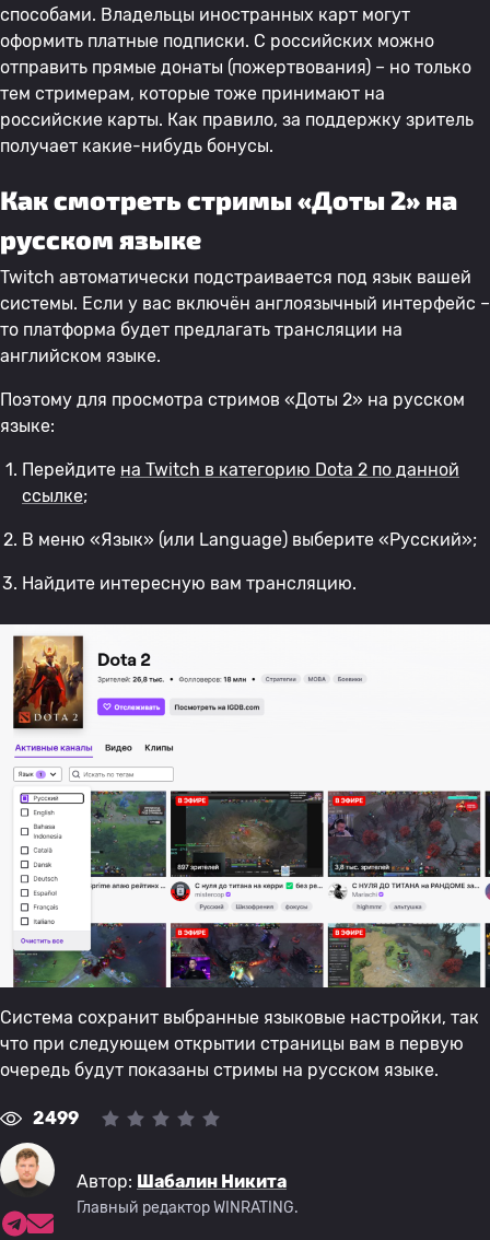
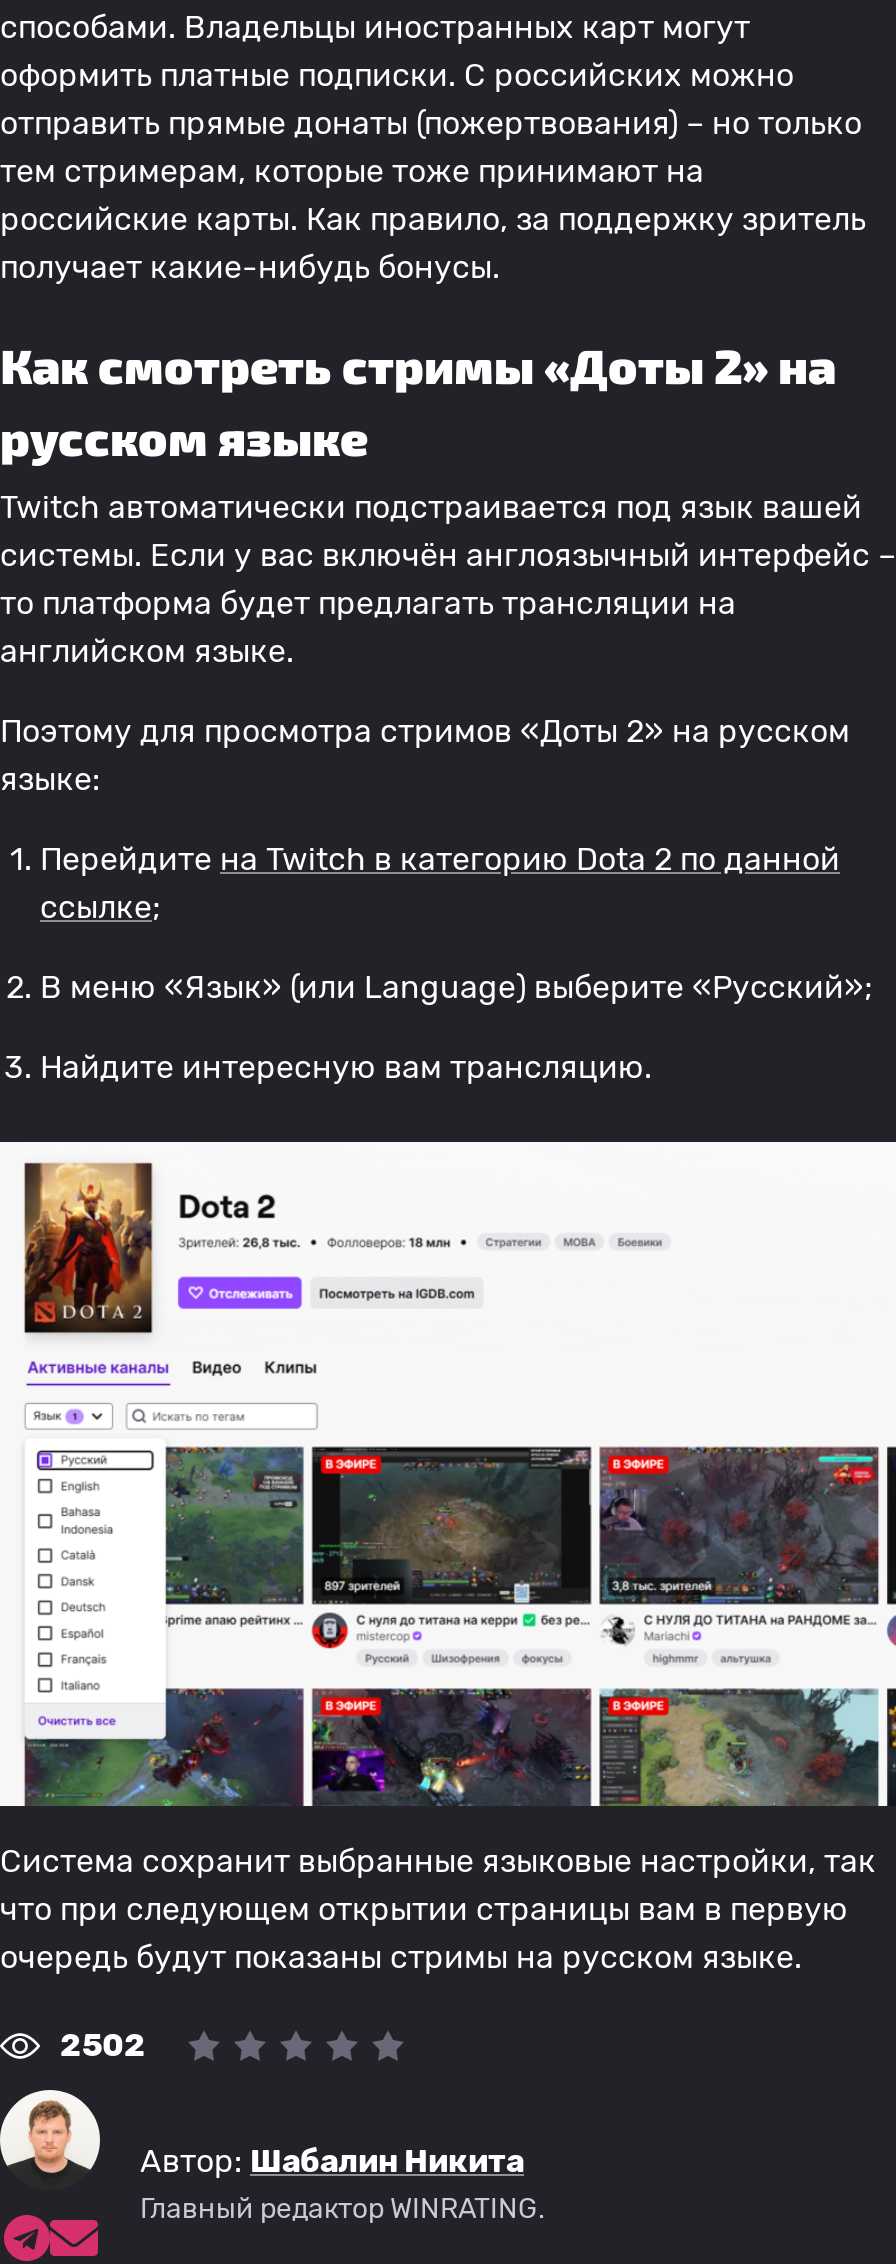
- 2499
+ 2502
